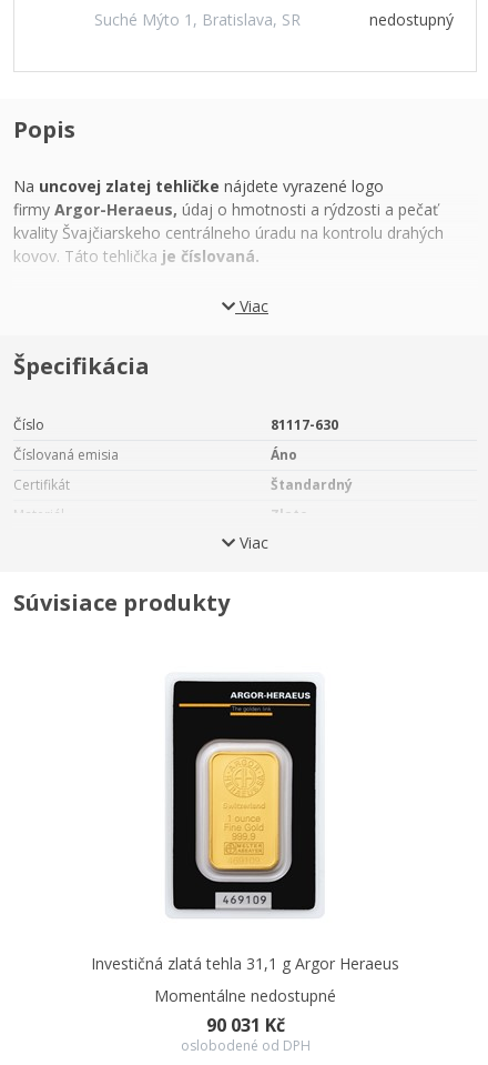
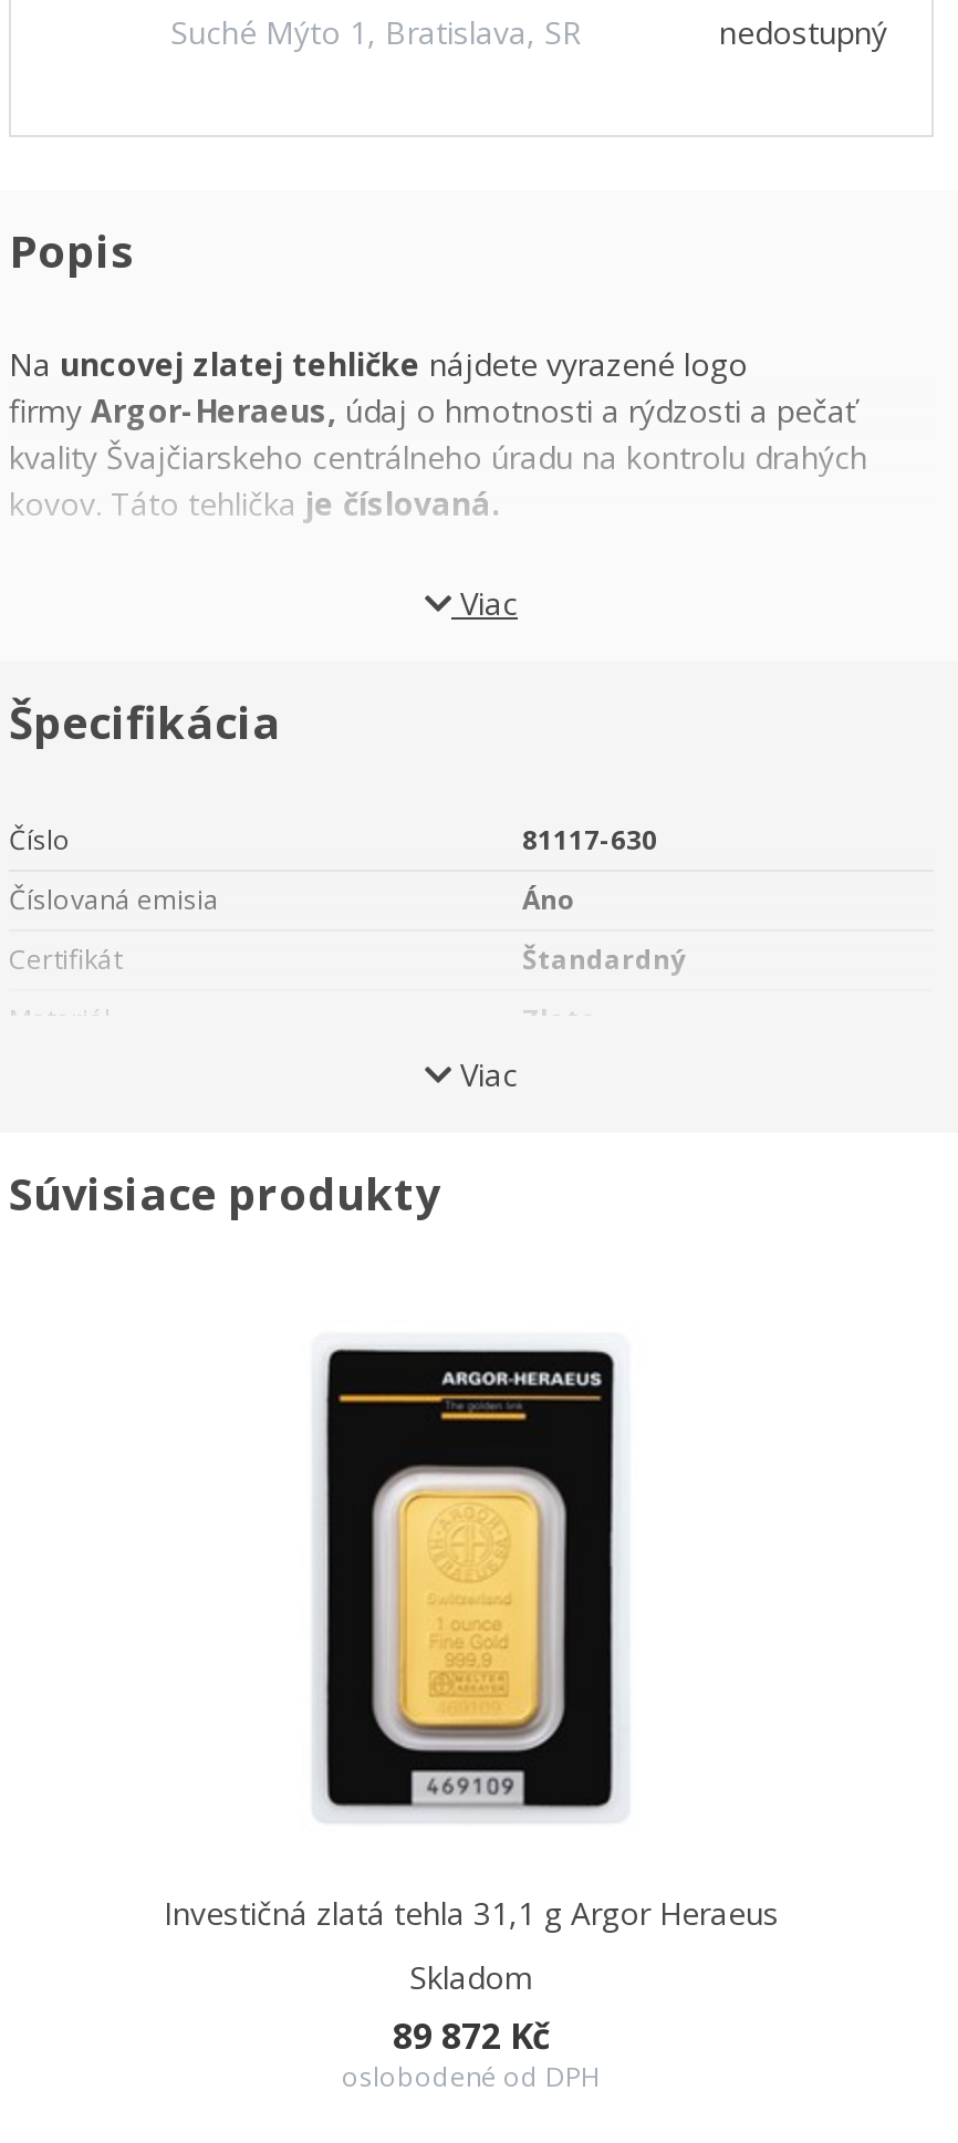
- Momentálne nedostupné
- 90 031 Kč
+ Skladom
+ 89 872 Kč
